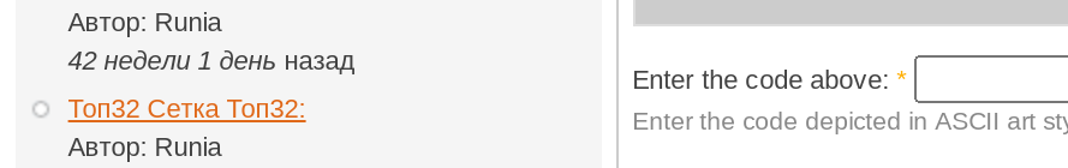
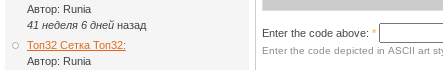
- 42 недели 1 день назад
+ 41 неделя 6 дней назад
